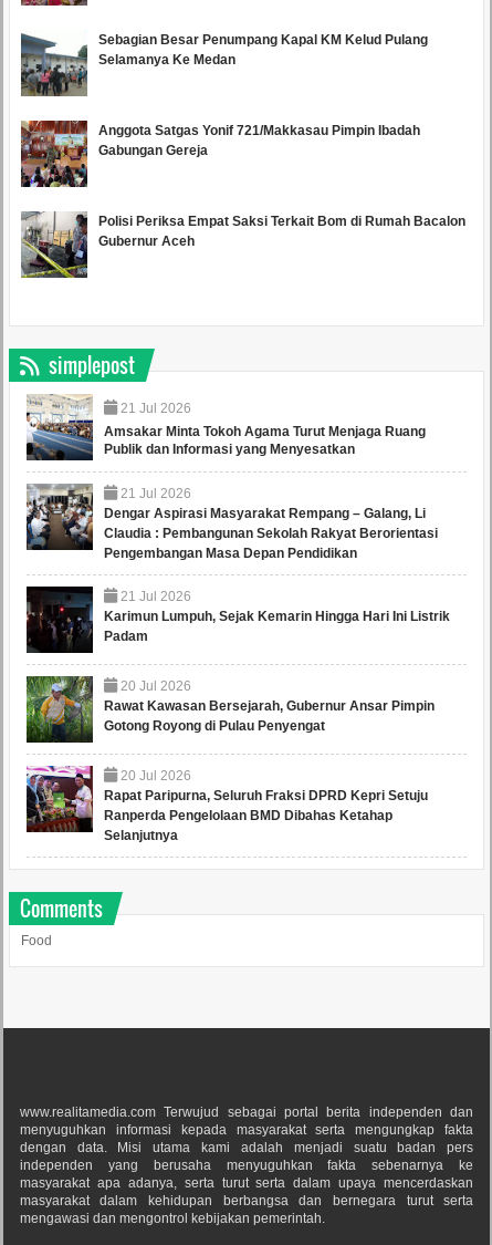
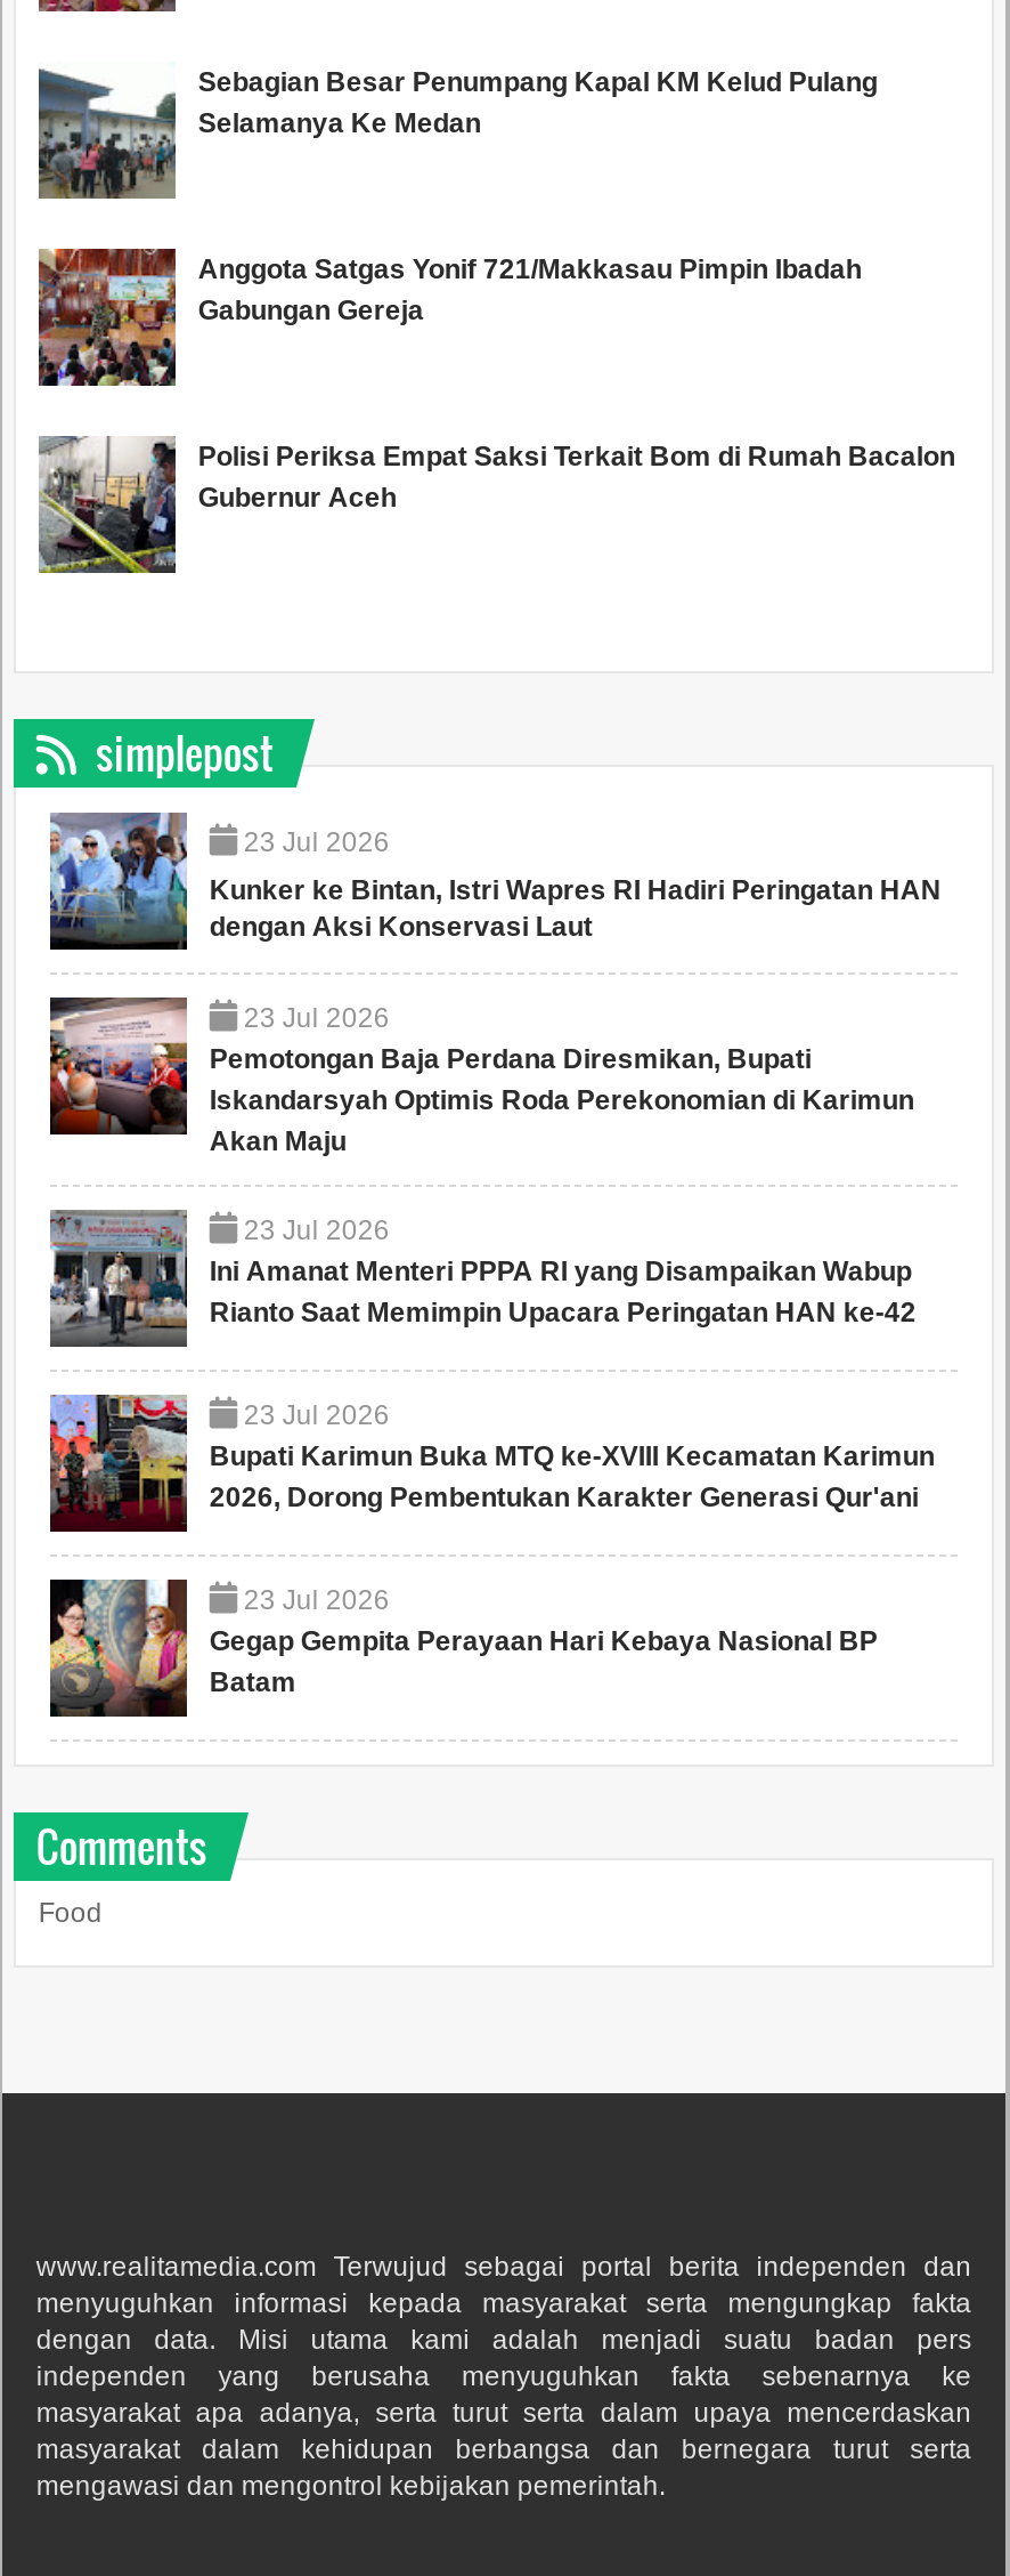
- [image]
- Amsakar Minta Tokoh Agama Turut Menjaga Ruang
- Publik dan Informasi yang Menyesatkan
+ [image]
+ Kunker ke Bintan, Istri Wapres RI Hadiri Peringatan HAN
+ dengan Aksi Konservasi Laut

- 21 Jul 2026
+ 23 Jul 2026

- [image]
- 21 Jul 2026
- Dengar Aspirasi Masyarakat Rempang – Galang, Li
- Claudia : Pembangunan Sekolah Rakyat Berorientasi
- Pengembangan Masa Depan Pendidikan
+ [image]
+ 23 Jul 2026
+ Pemotongan Baja Perdana Diresmikan, Bupati
+ Iskandarsyah Optimis Roda Perekonomian di Karimun
+ Akan Maju

- [image]
- 21 Jul 2026
- Karimun Lumpuh, Sejak Kemarin Hingga Hari Ini Listrik
- Padam
+ [image]
+ 23 Jul 2026
+ Ini Amanat Menteri PPPA RI yang Disampaikan Wabup
+ Rianto Saat Memimpin Upacara Peringatan HAN ke-42

- [image]
- 20 Jul 2026
- Rawat Kawasan Bersejarah, Gubernur Ansar Pimpin
- Gotong Royong di Pulau Penyengat
+ [image]
+ 23 Jul 2026
+ Bupati Karimun Buka MTQ ke-XVIII Kecamatan Karimun
+ 2026, Dorong Pembentukan Karakter Generasi Qur'ani

- [image]
- 20 Jul 2026
- Rapat Paripurna, Seluruh Fraksi DPRD Kepri Setuju
- Ranperda Pengelolaan BMD Dibahas Ketahap
- Selanjutnya
+ [image]
+ 23 Jul 2026
+ Gegap Gempita Perayaan Hari Kebaya Nasional BP
+ Batam
